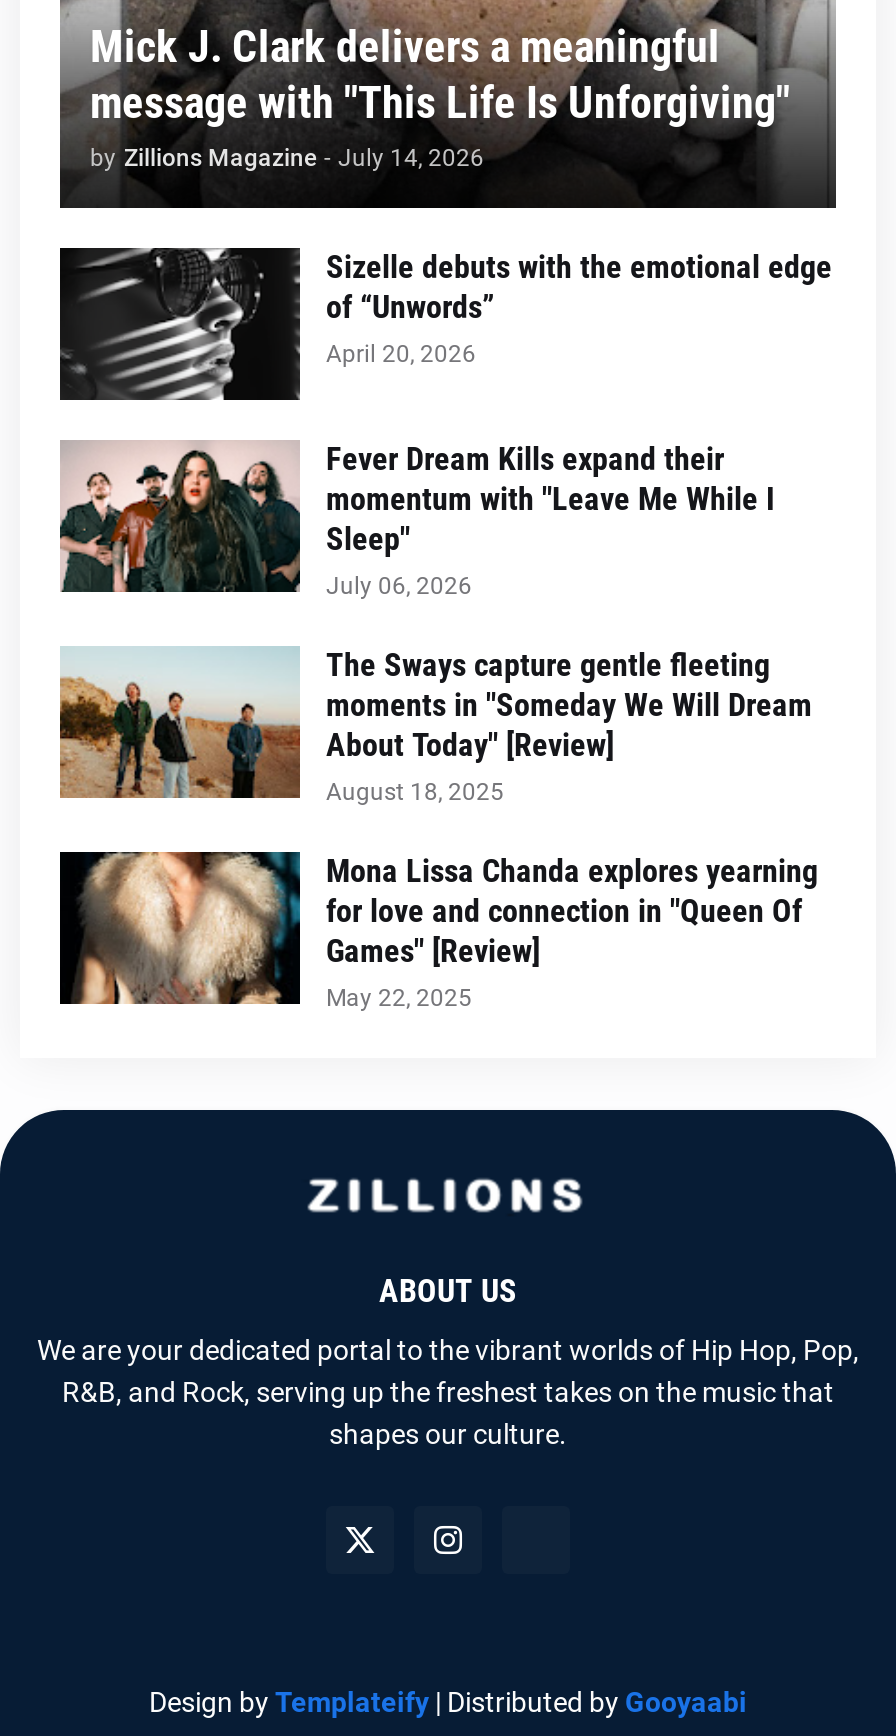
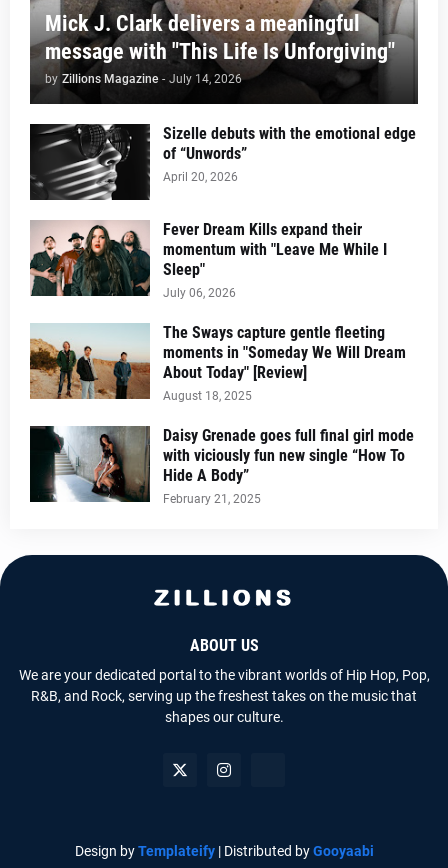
- [image]
- Mona Lissa Chanda explores yearning
- for love and connection in "Queen Of
- Games" [Review]
- May 22, 2025
+ [image]
+ Daisy Grenade goes full final girl mode
+ with viciously fun new single “How To
+ Hide A Body”
+ February 21, 2025
